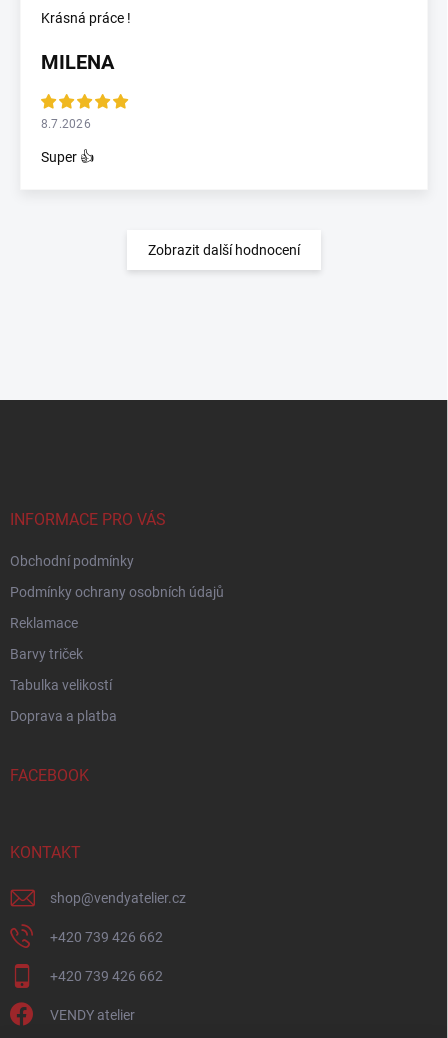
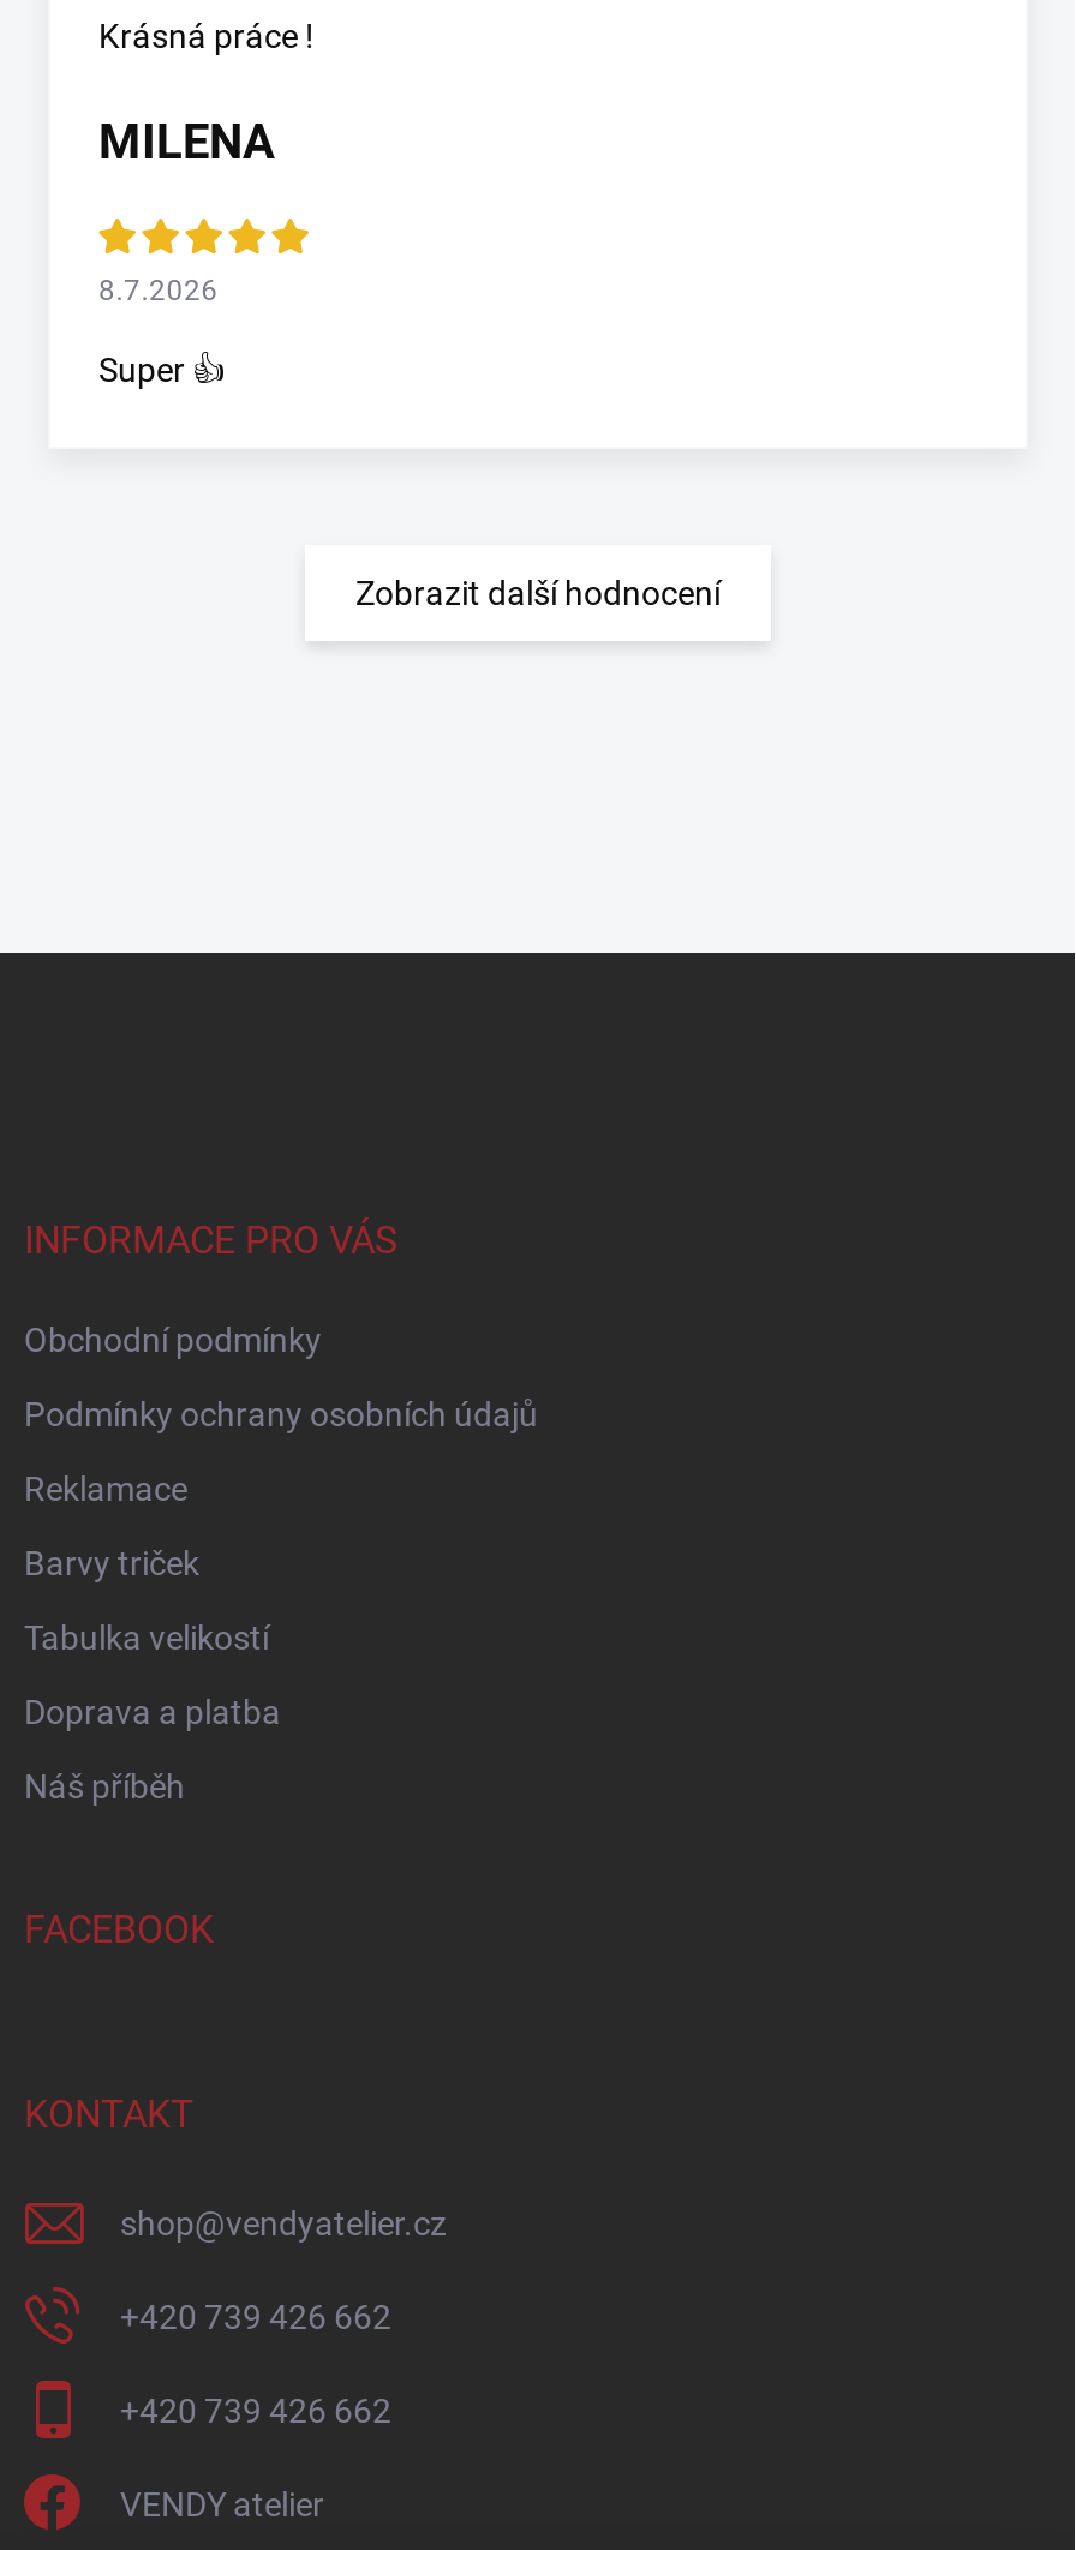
+ Náš příběh
